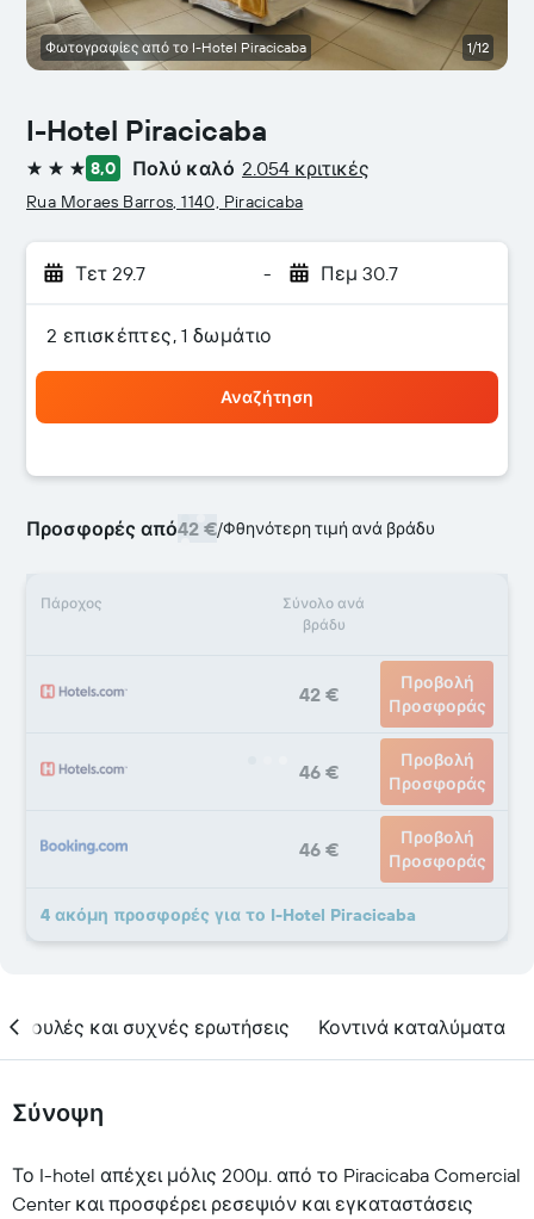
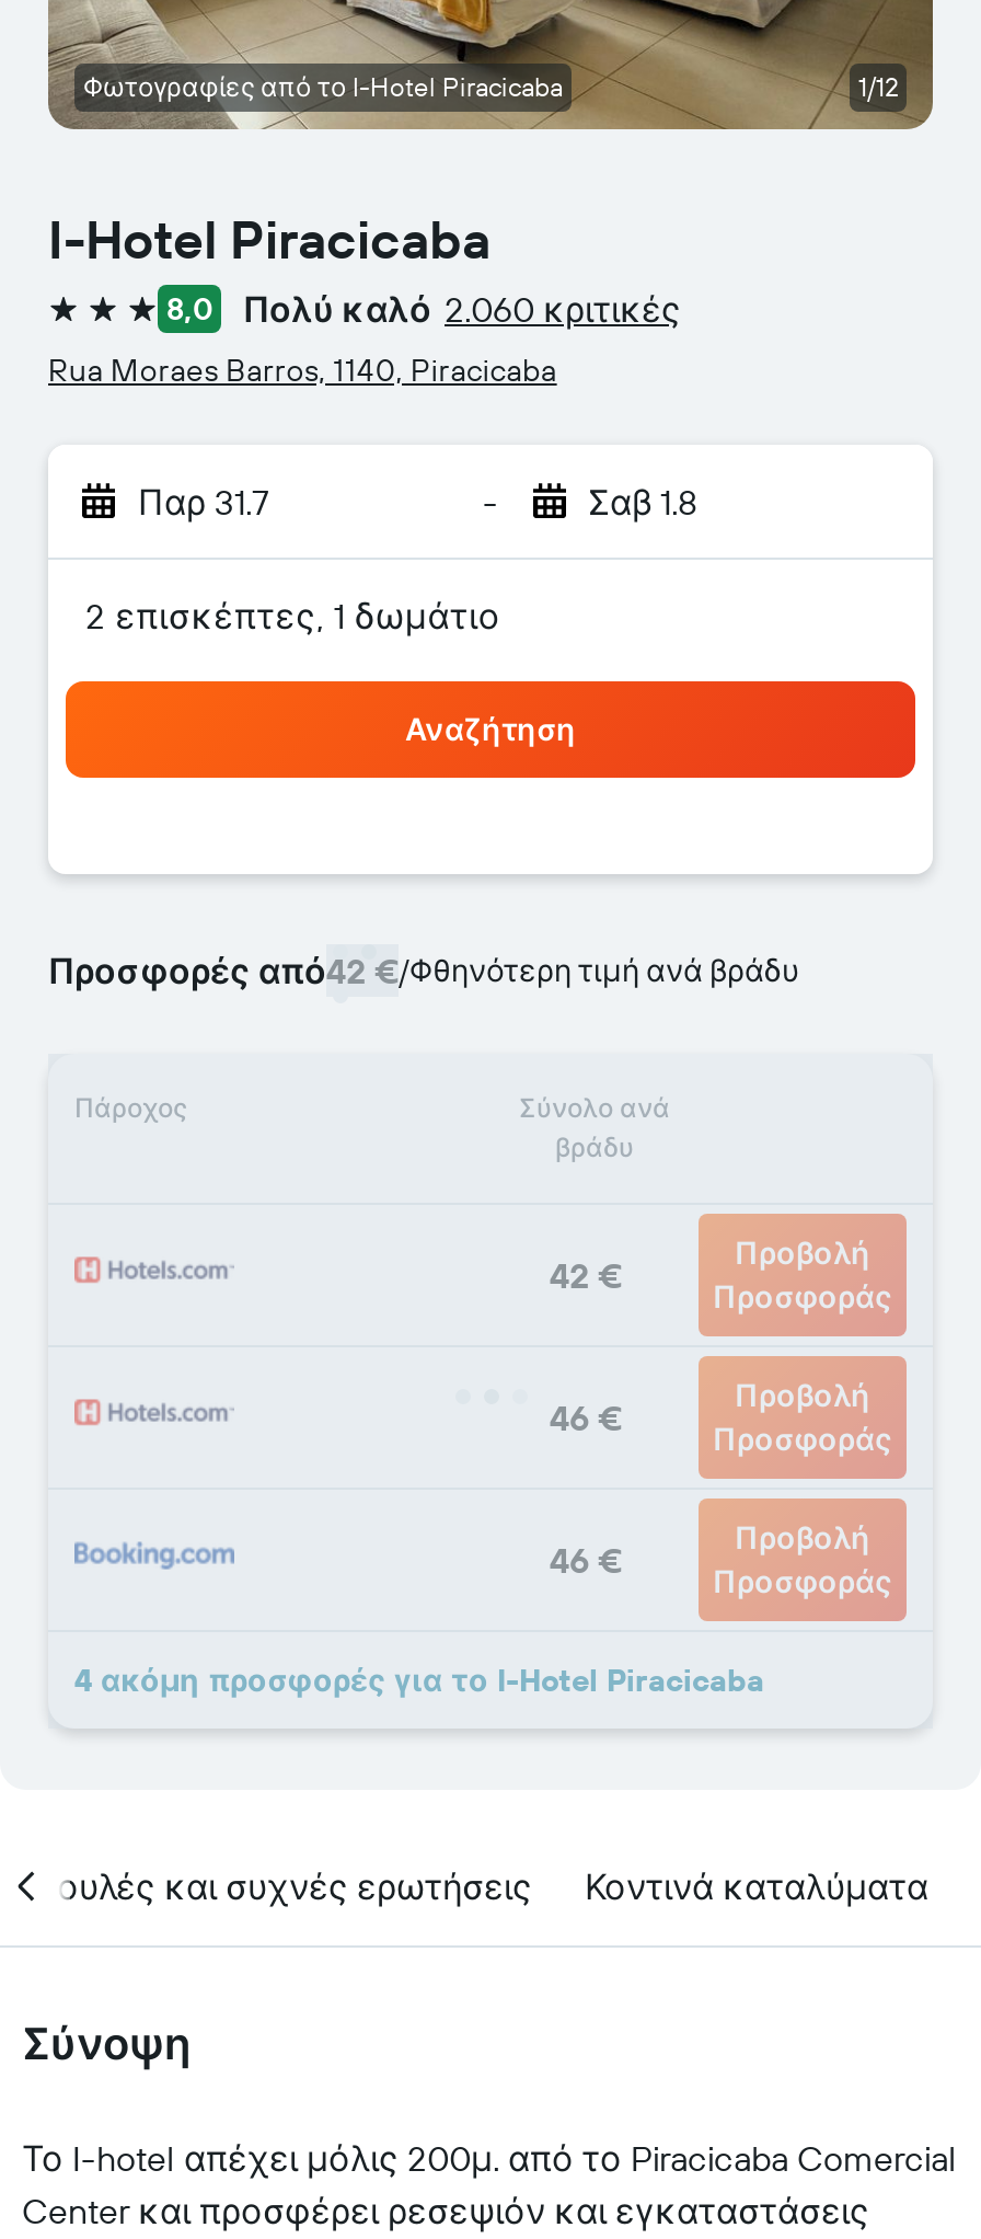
- Πολύ καλό 2.054 κριτικές
+ Πολύ καλό 2.060 κριτικές

- Τετ 29.7
+ Παρ 31.7

- Πεμ 30.7
+ Σαβ 1.8
